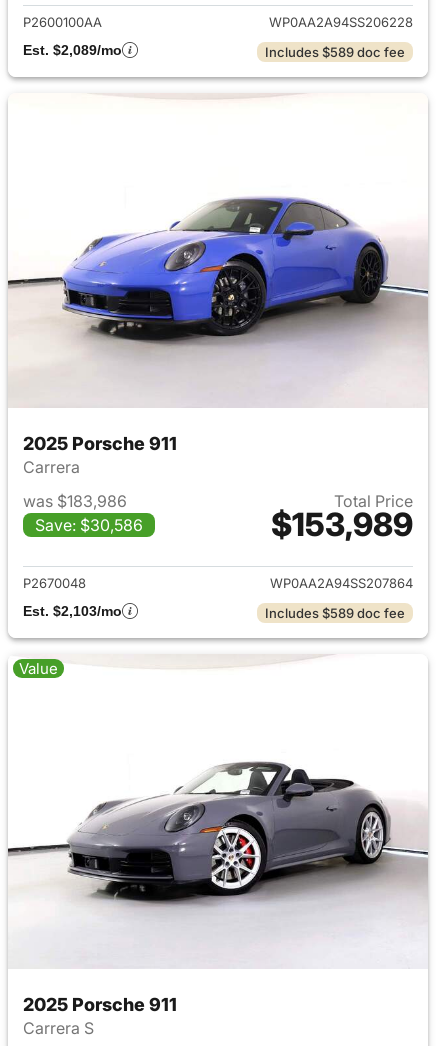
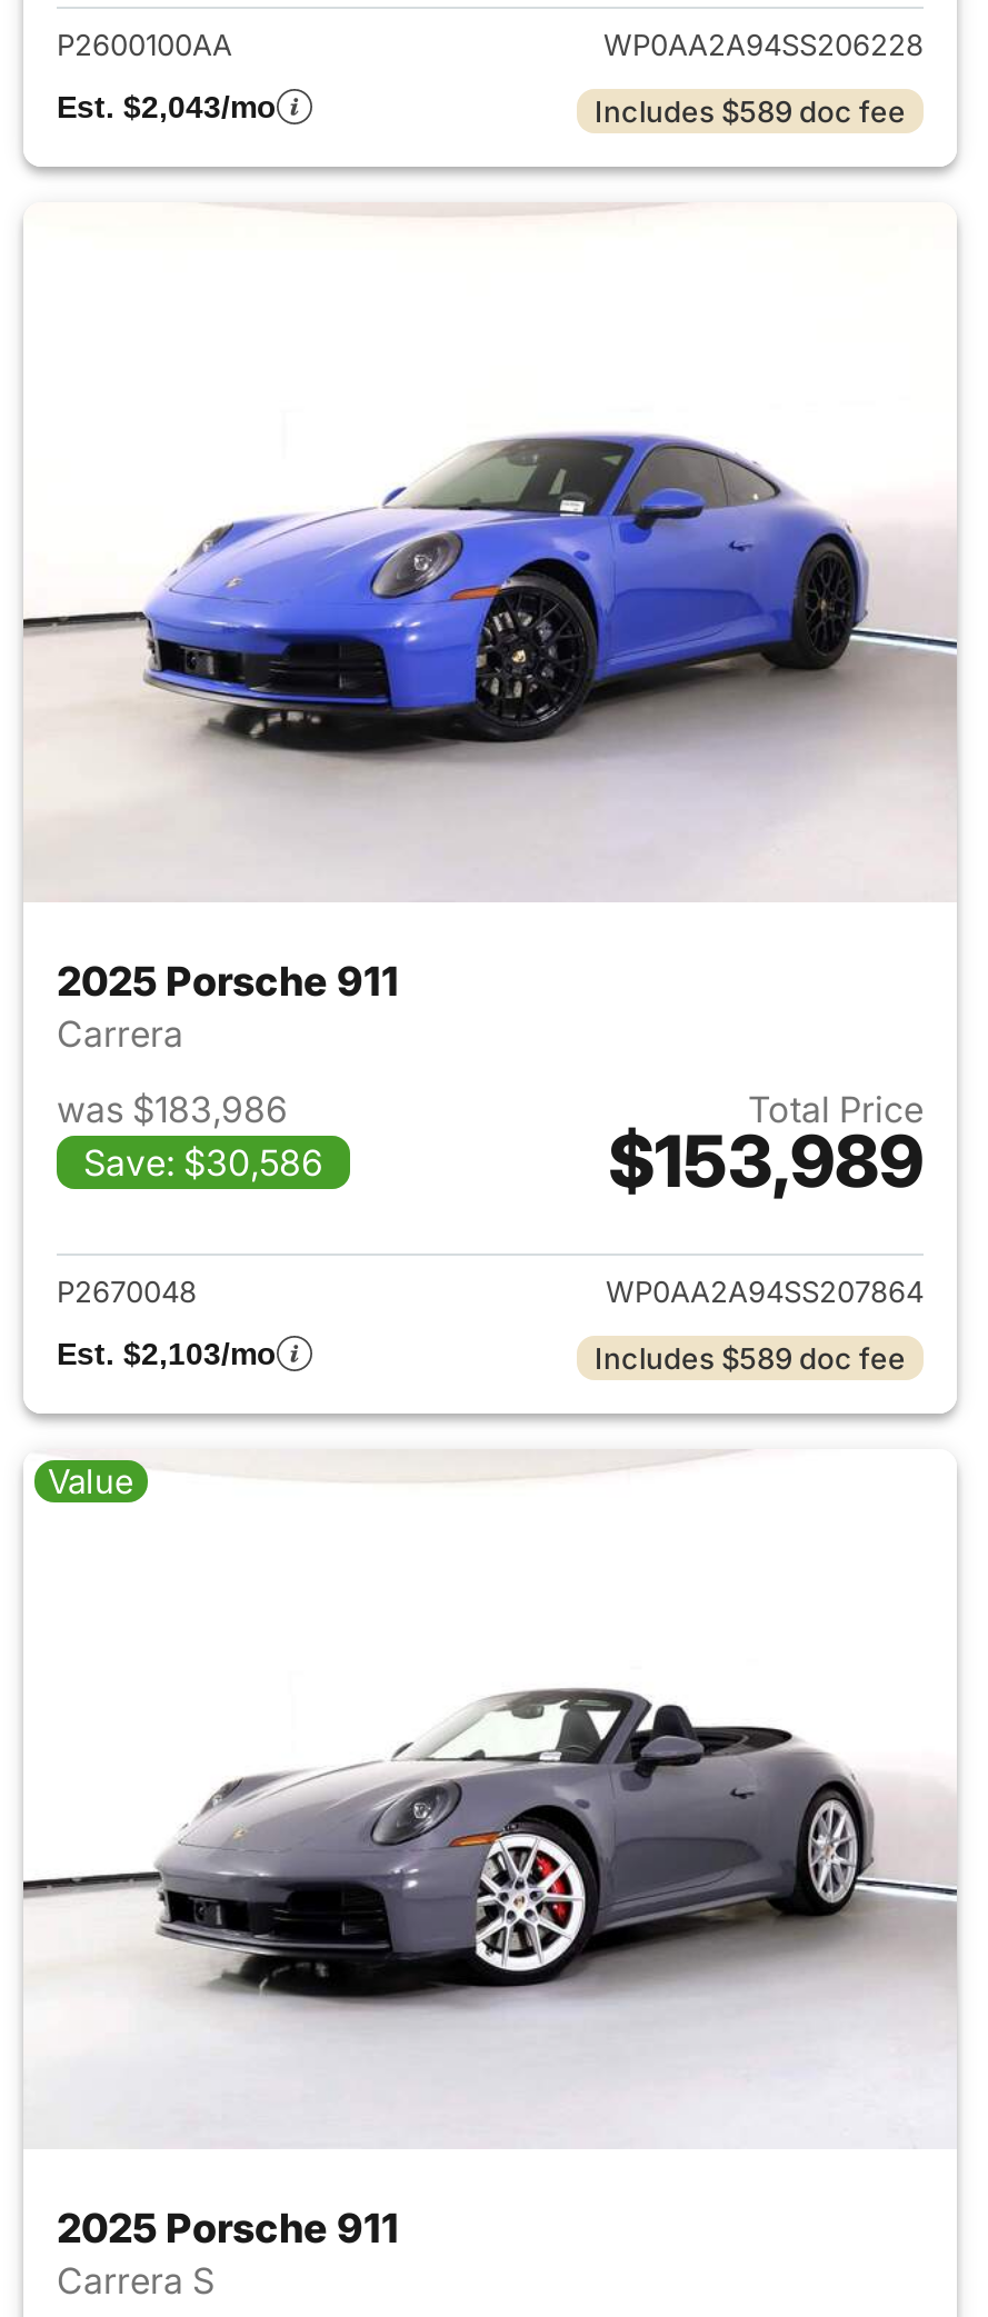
- Est. $2,089/mo
+ Est. $2,043/mo
